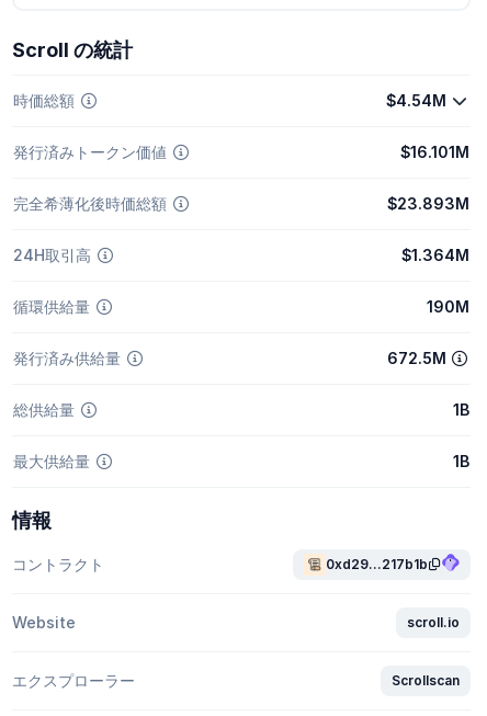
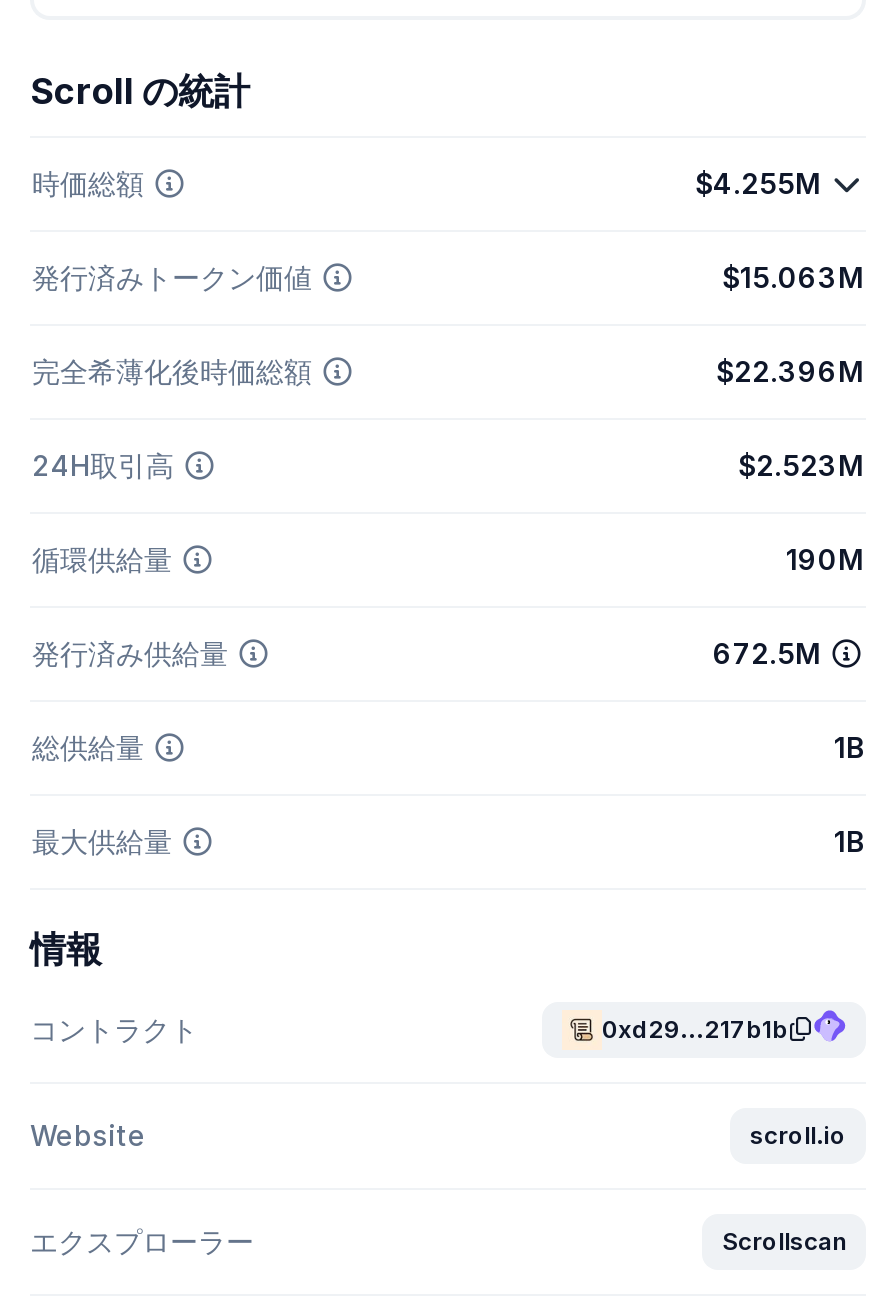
- $4.54M
+ $4.255M

- $16.101M
+ $15.063M

- $23.893M
+ $22.396M

- $1.364M
+ $2.523M
